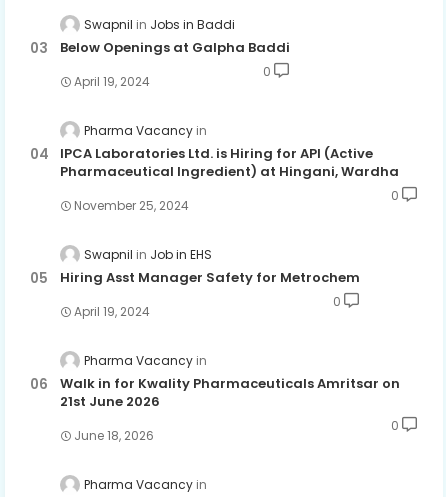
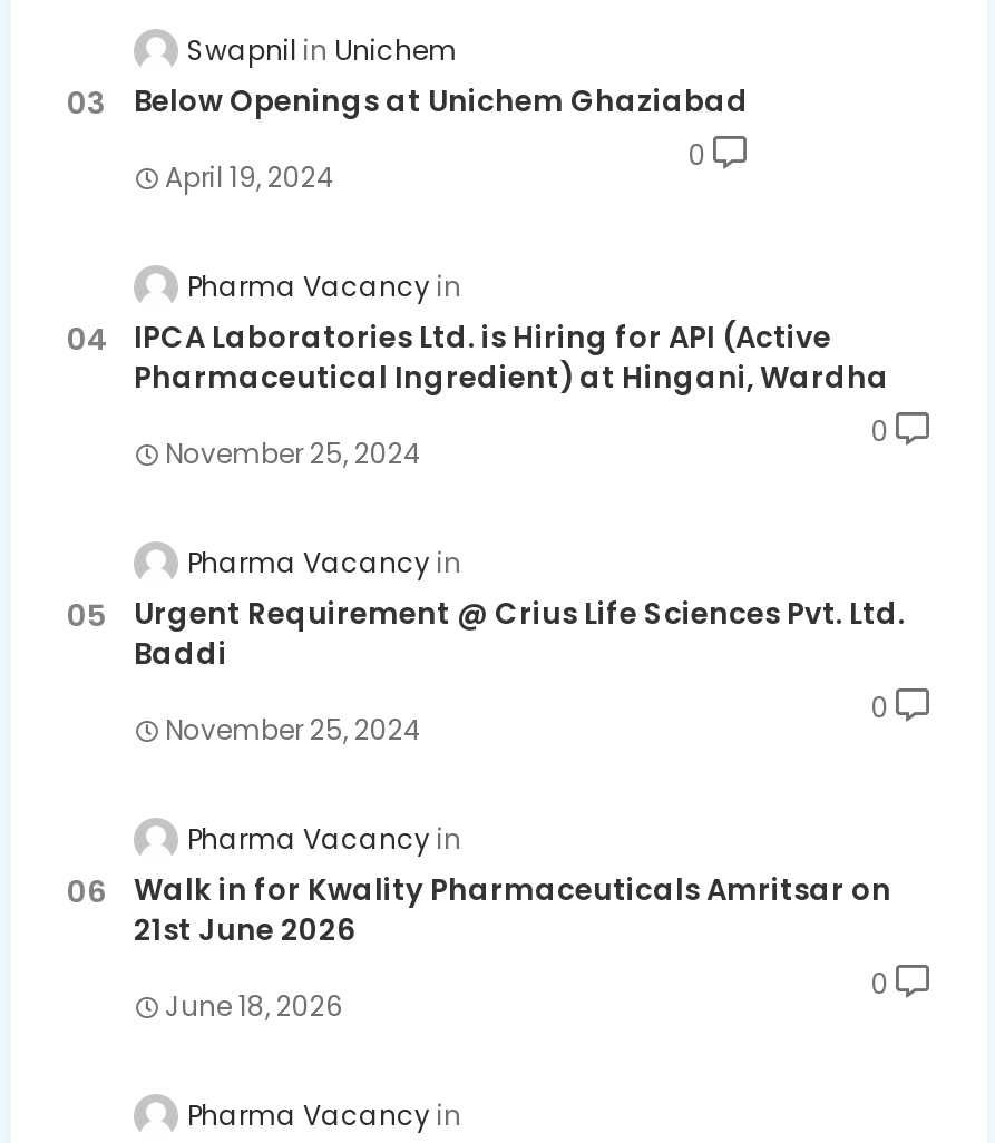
- Jobs in Baddi
- Below Openings at Galpha Baddi
+ Unichem
+ Below Openings at Unichem Ghaziabad

- Swapnil
- Job in EHS
- Hiring Asst Manager Safety for Metrochem
+ Pharma Vacancy
+ Urgent Requirement @ Crius Life Sciences Pvt. Ltd.
+ Baddi

- April 19, 2024
+ November 25, 2024
